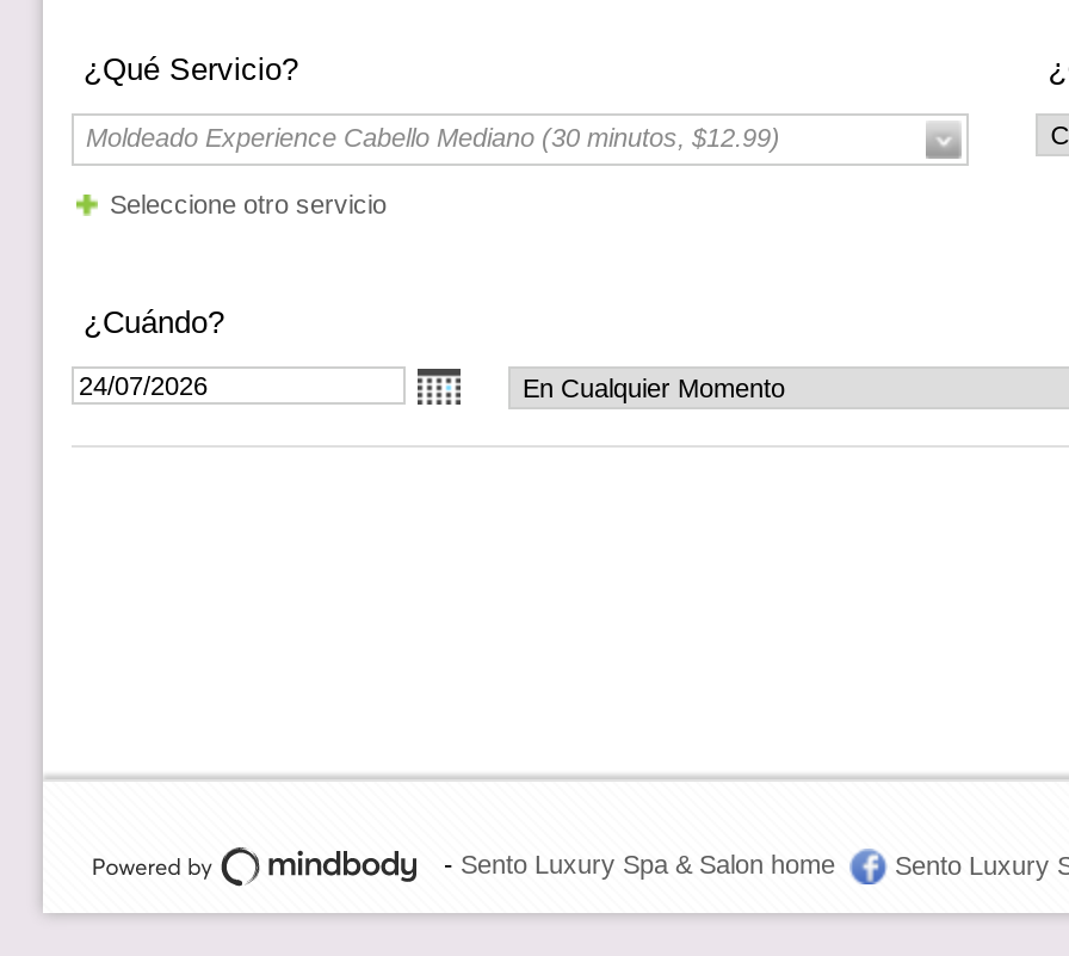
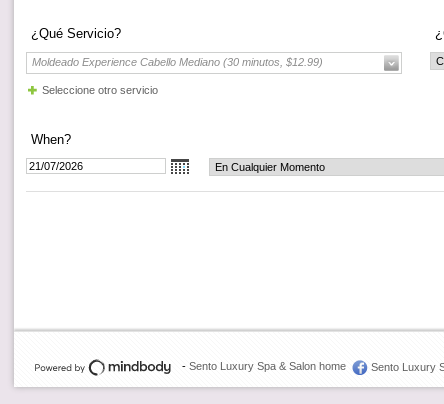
- ¿Cuándo?
+ When?
